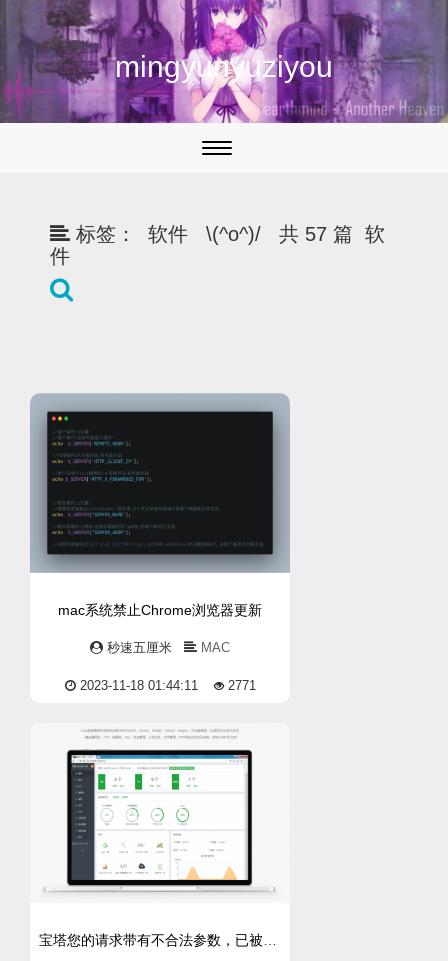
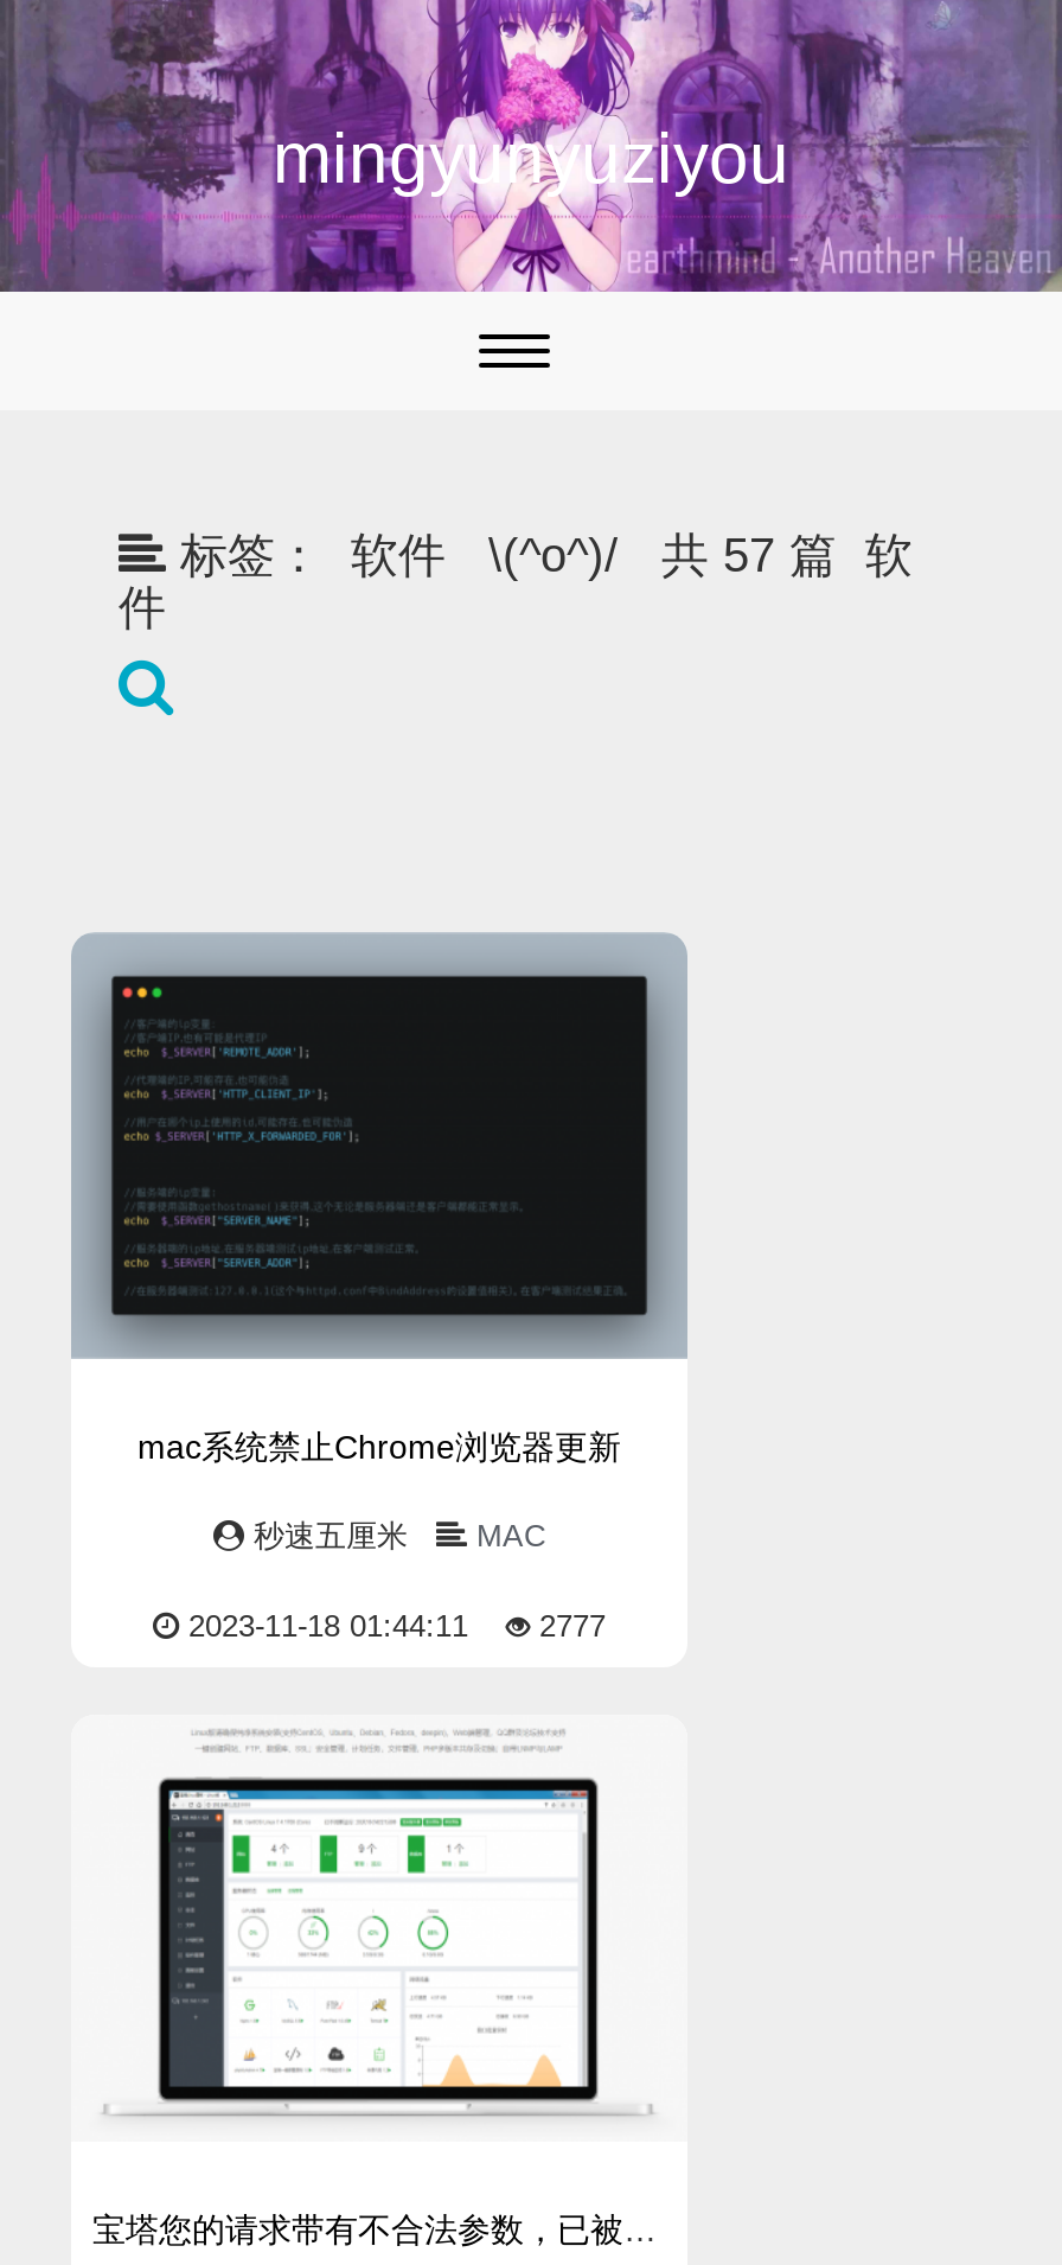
- 2023-11-18 01:44:11 2771
+ 2023-11-18 01:44:11 2777
